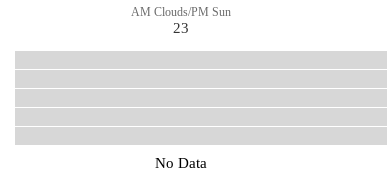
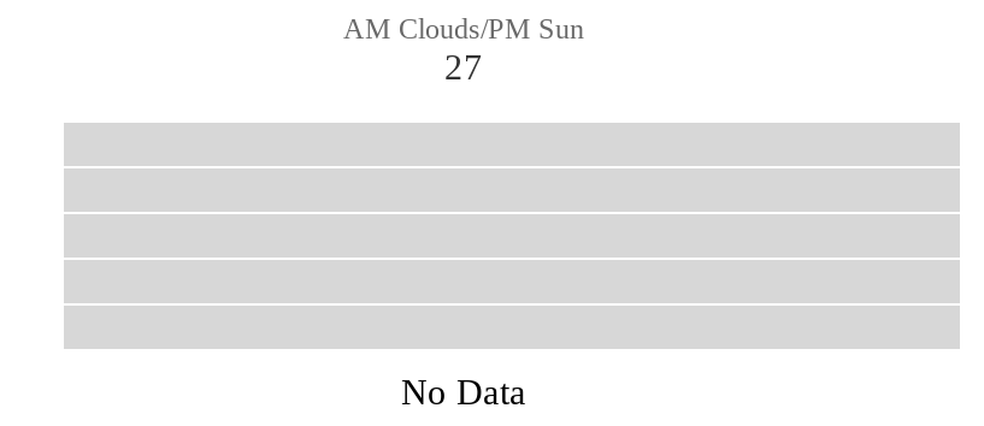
- 23
+ 27
